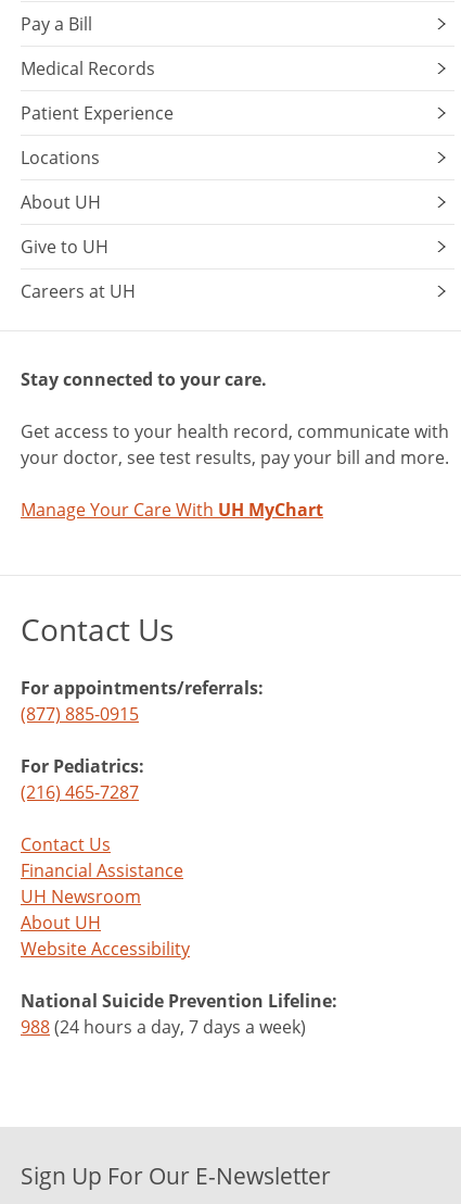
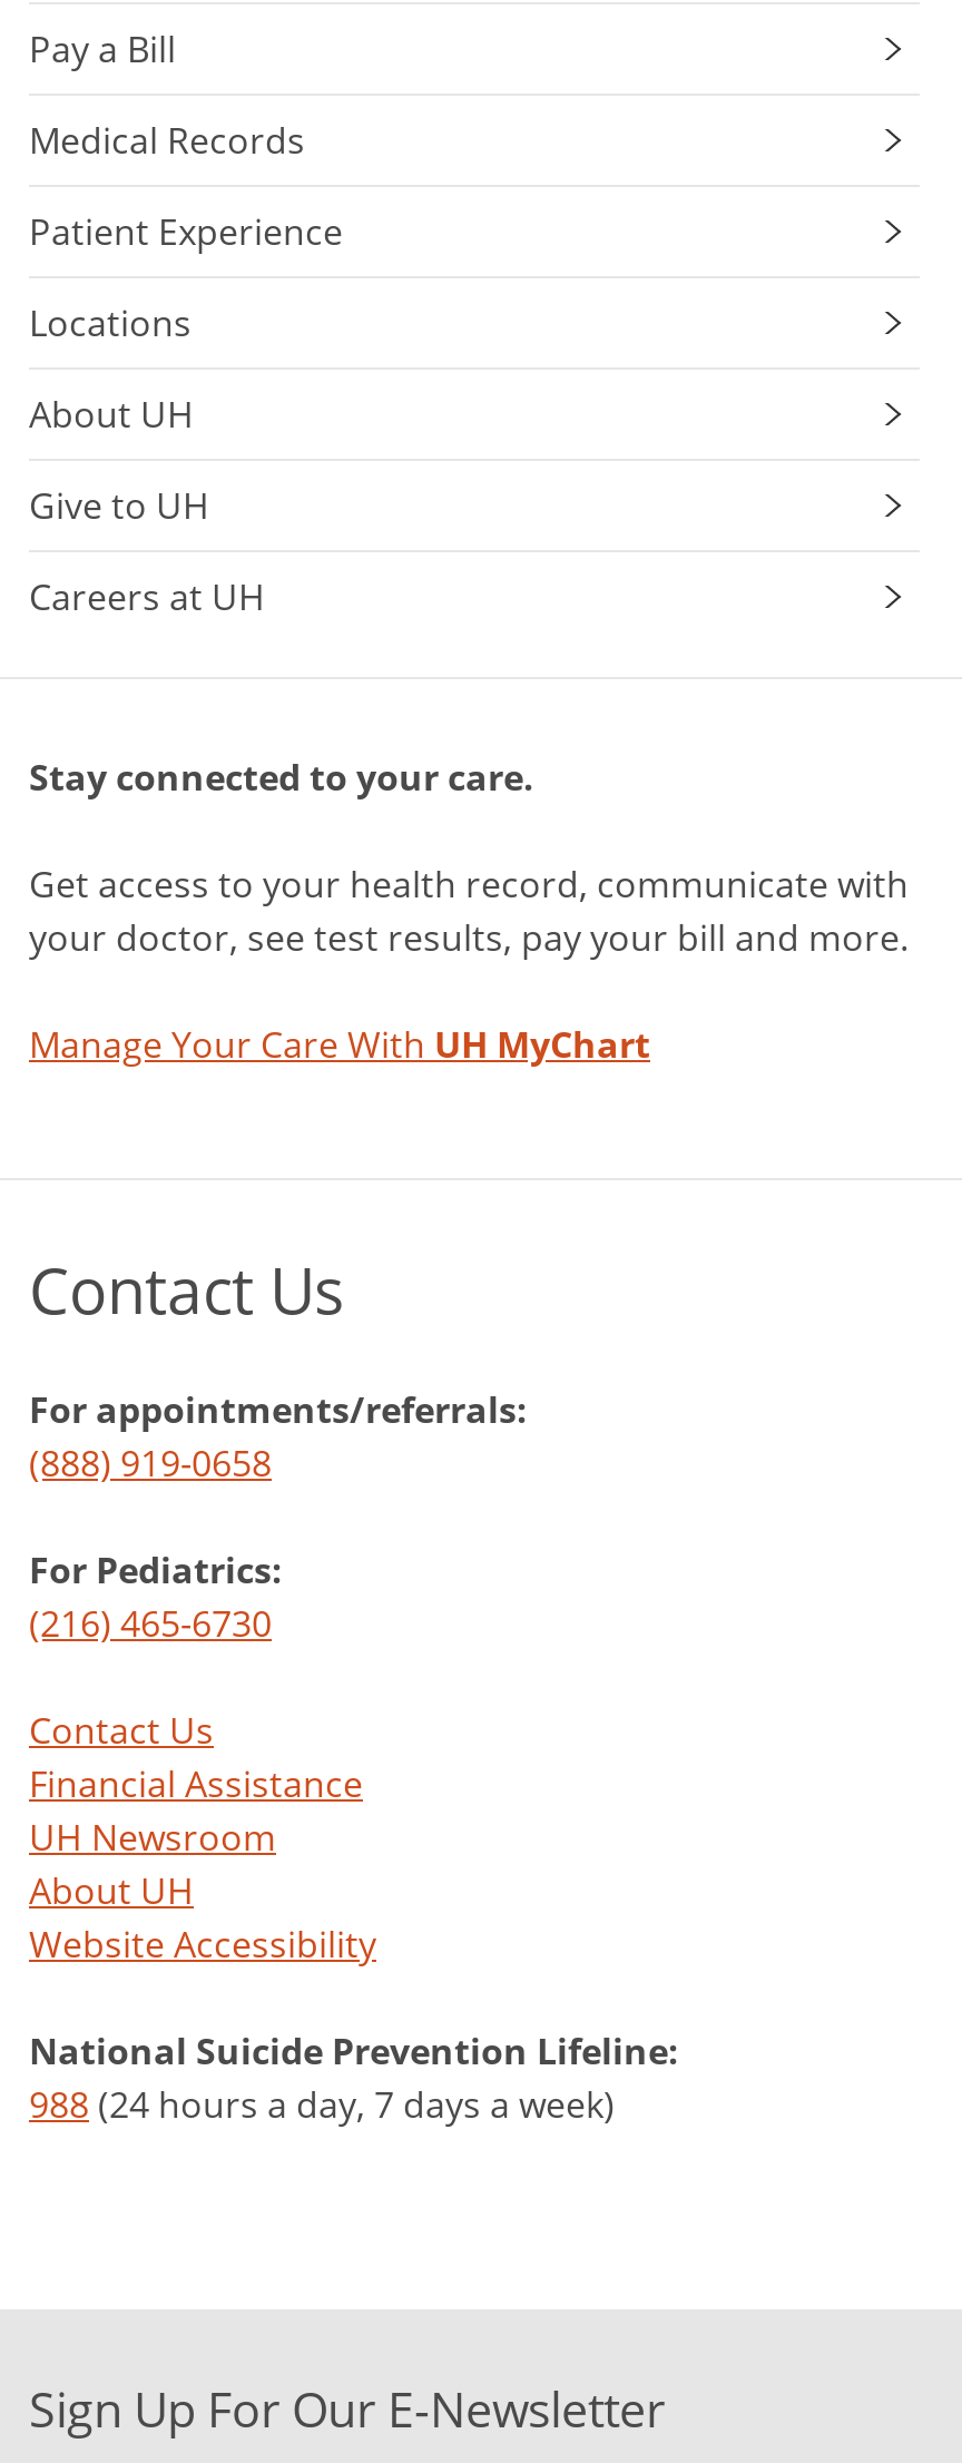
- (877) 885-0915
+ (888) 919-0658

- (216) 465-7287
+ (216) 465-6730
